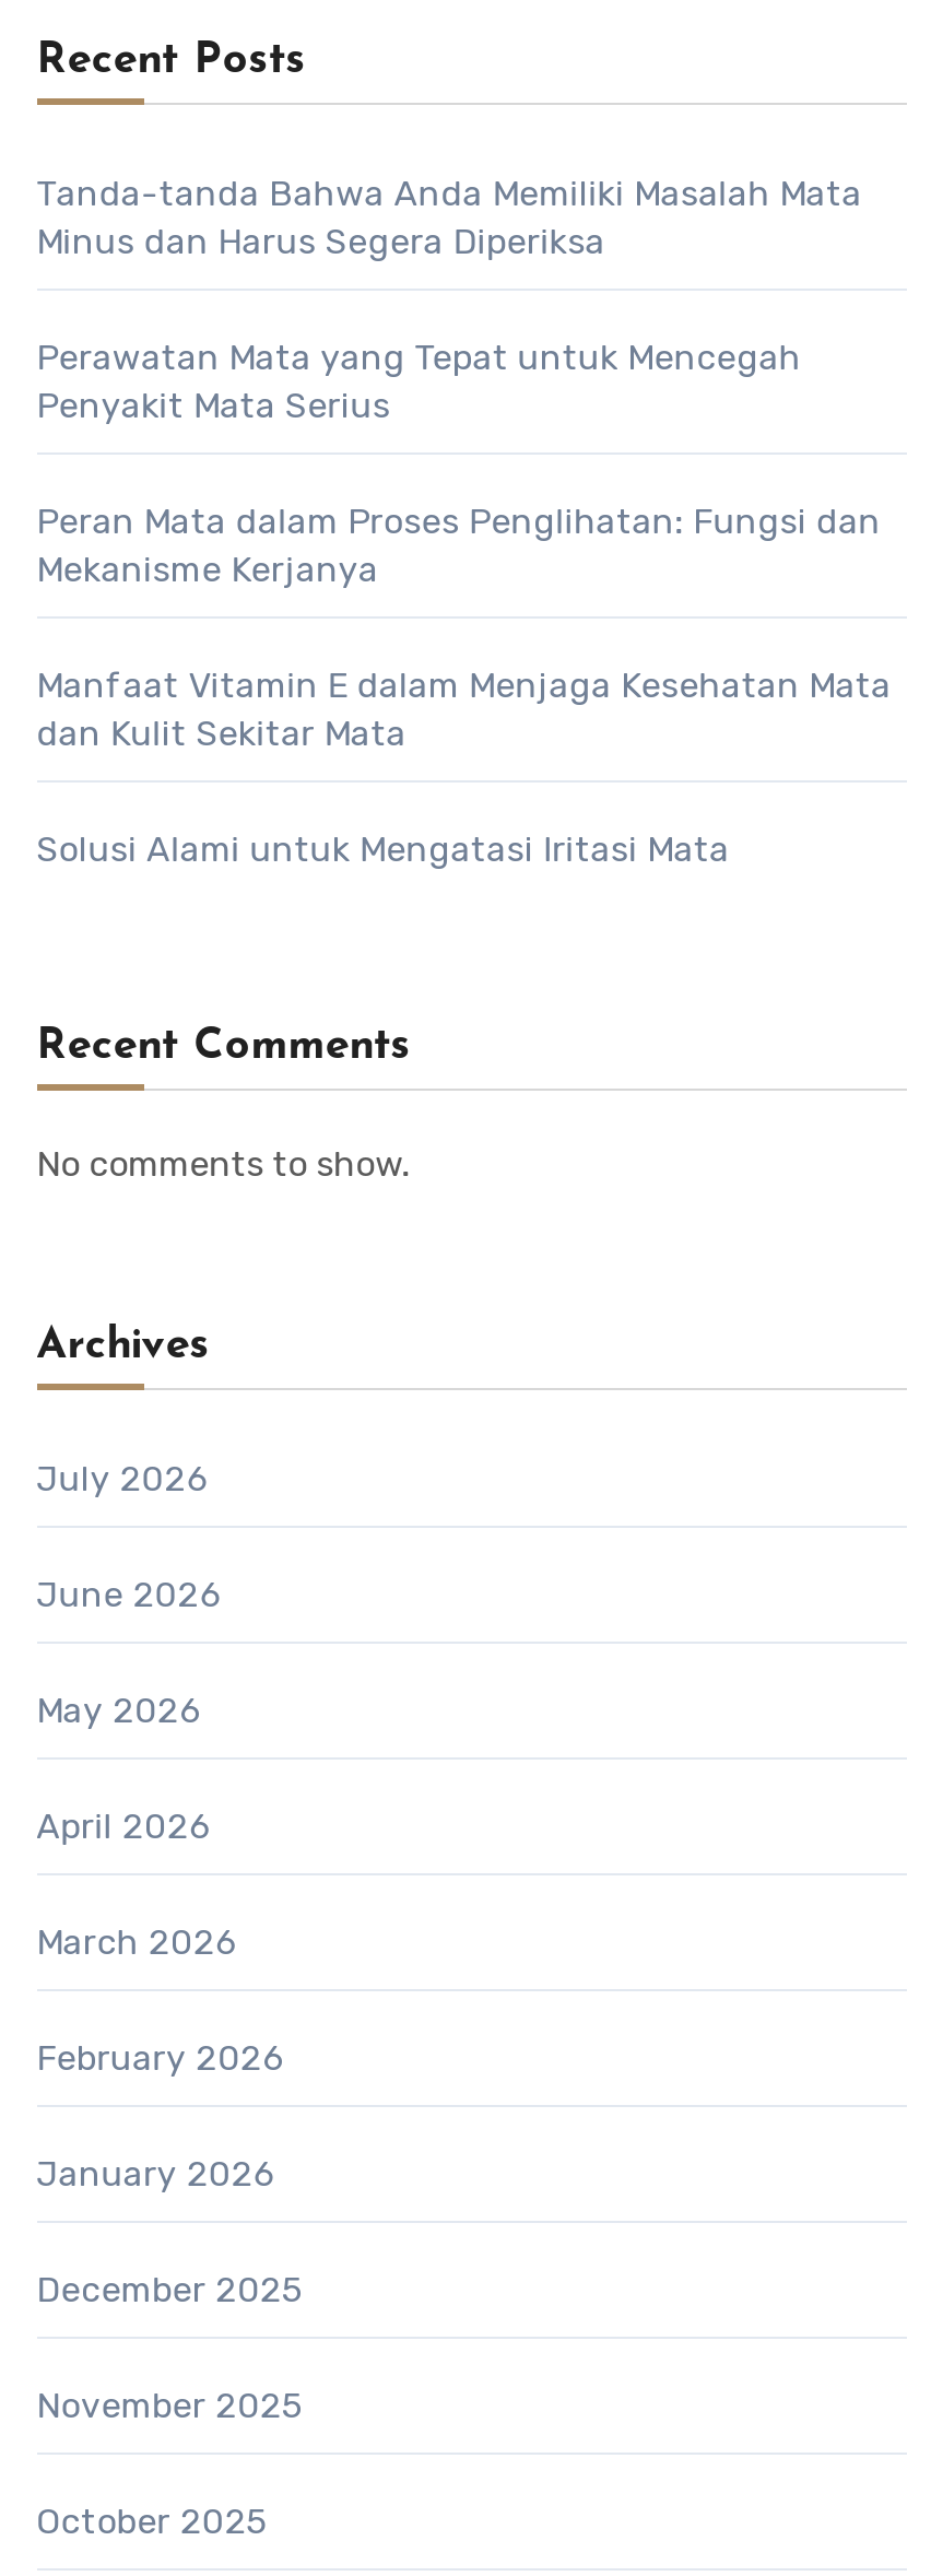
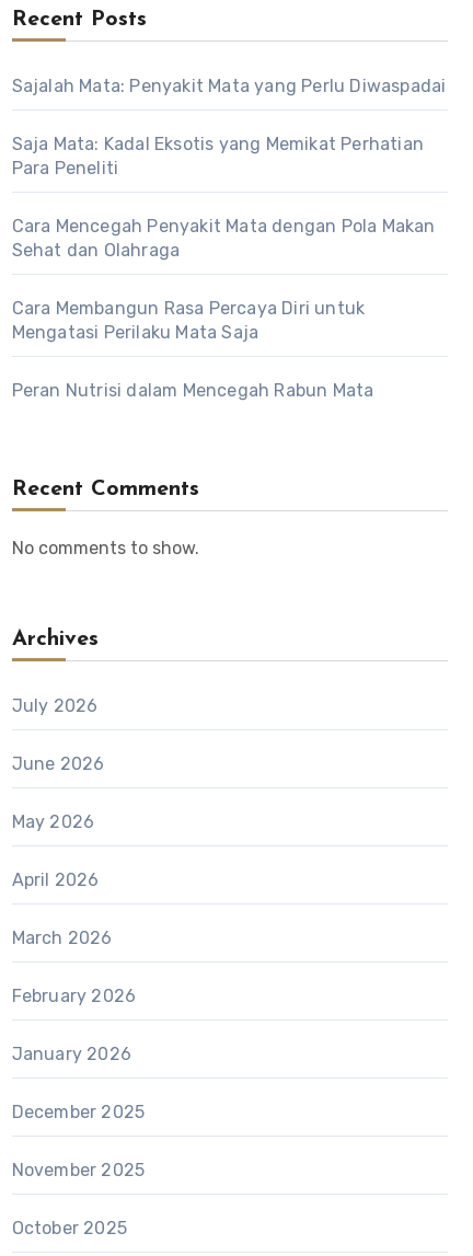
- Tanda-tanda Bahwa Anda Memiliki Masalah Mata
- Minus dan Harus Segera Diperiksa
+ Sajalah Mata: Penyakit Mata yang Perlu Diwaspadai

- Perawatan Mata yang Tepat untuk Mencegah
- Penyakit Mata Serius
+ Saja Mata: Kadal Eksotis yang Memikat Perhatian
+ Para Peneliti

- Peran Mata dalam Proses Penglihatan: Fungsi dan
- Mekanisme Kerjanya
+ Cara Mencegah Penyakit Mata dengan Pola Makan
+ Sehat dan Olahraga

- Manfaat Vitamin E dalam Menjaga Kesehatan Mata
- dan Kulit Sekitar Mata
+ Cara Membangun Rasa Percaya Diri untuk
+ Mengatasi Perilaku Mata Saja

- Solusi Alami untuk Mengatasi Iritasi Mata
+ Peran Nutrisi dalam Mencegah Rabun Mata
